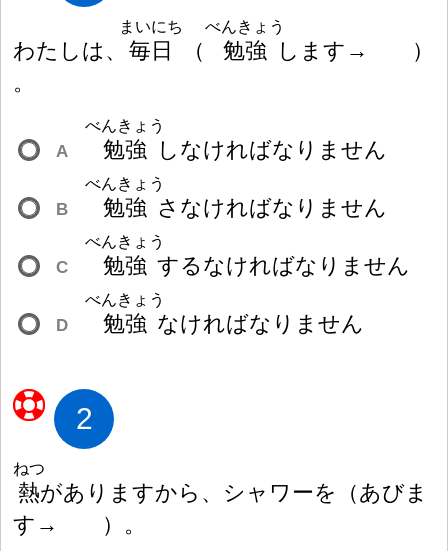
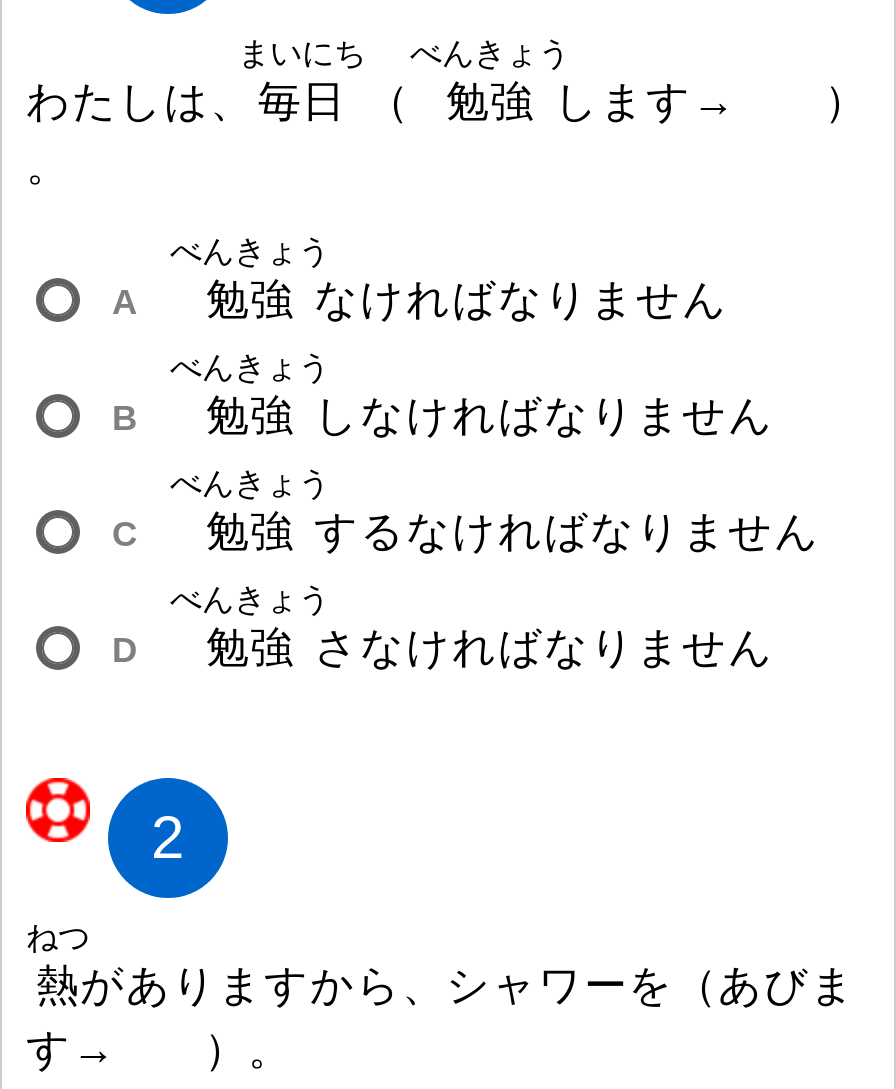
moved down: しなければなりません

moved down: さなければなりません

moved up: なければなりません
